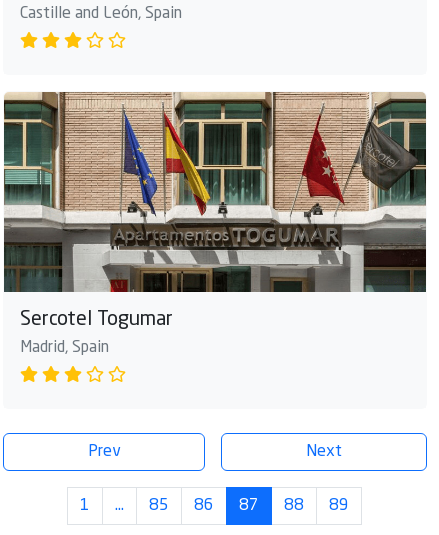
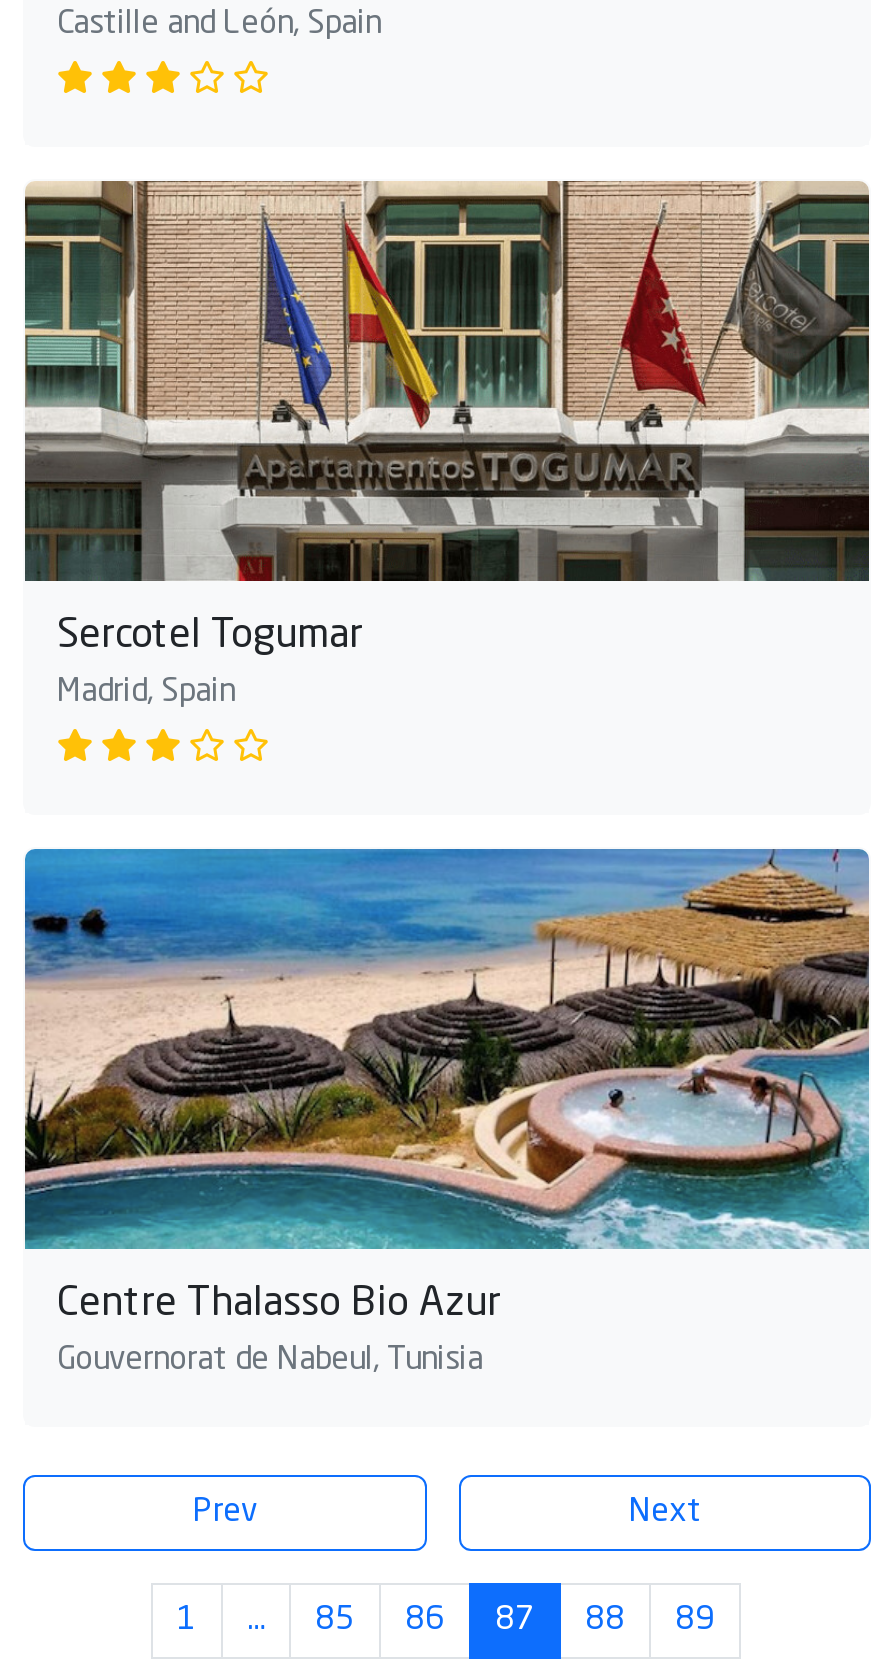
+ [image]
+ Centre Thalasso Bio Azur
+ Gouvernorat de Nabeul, Tunisia
